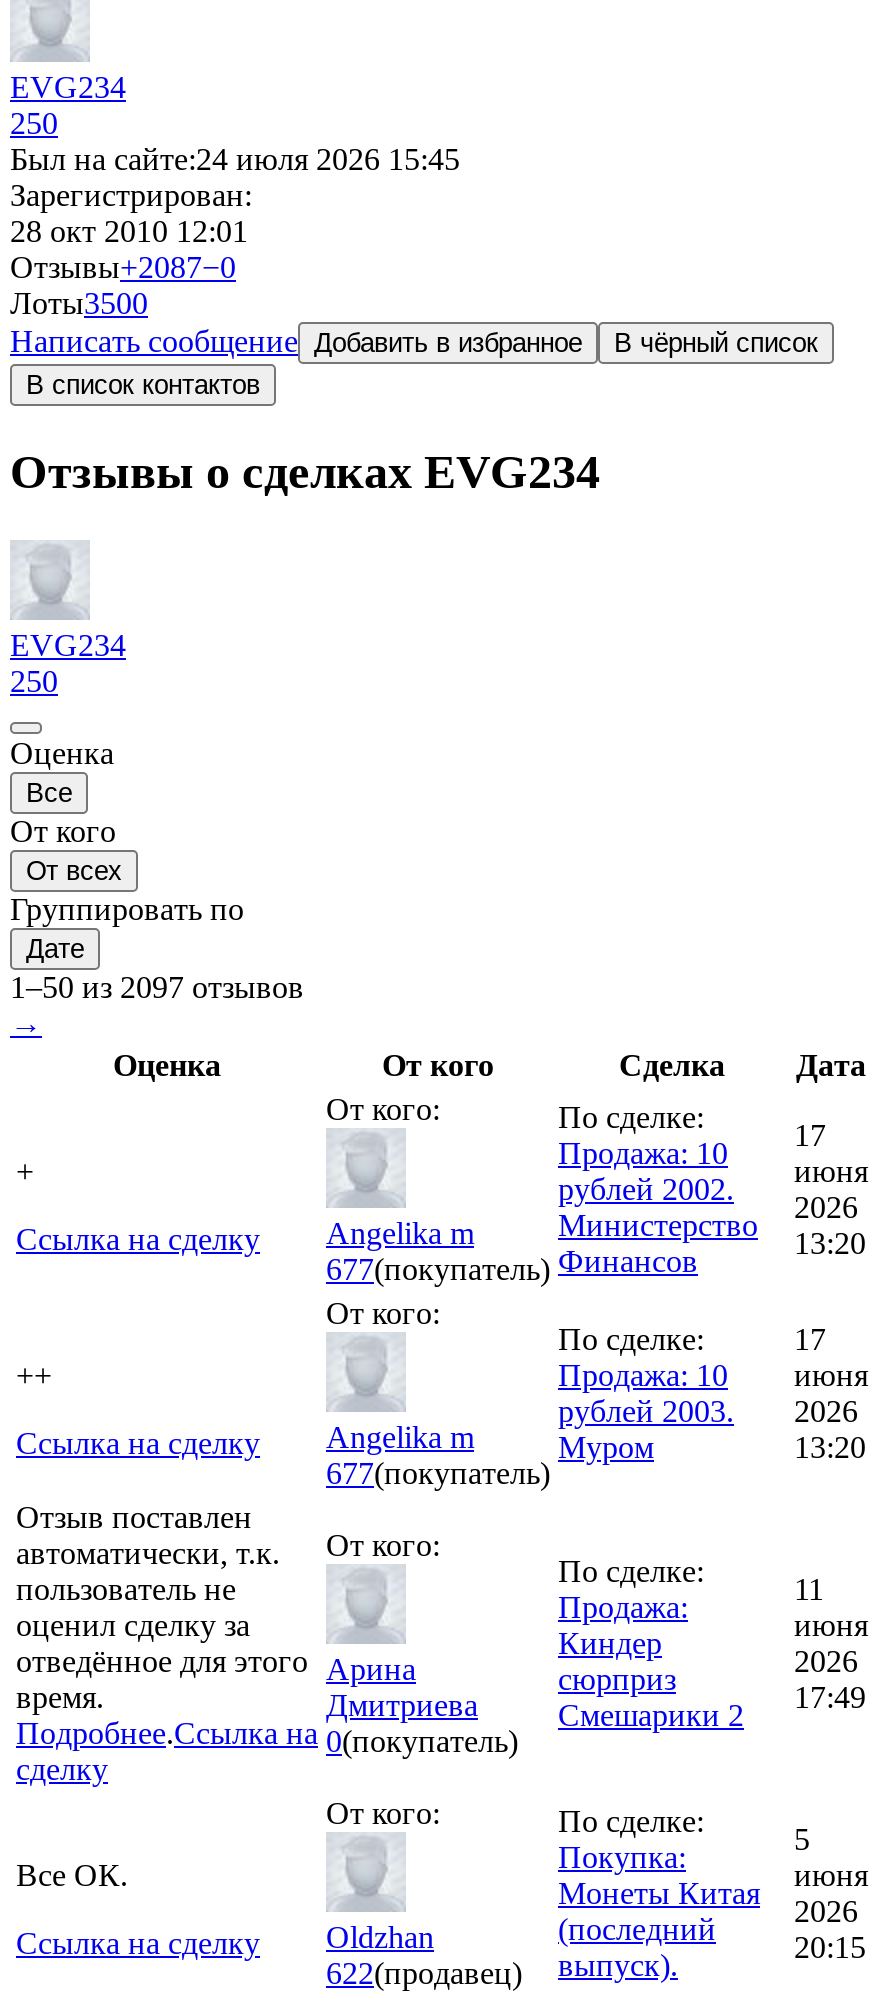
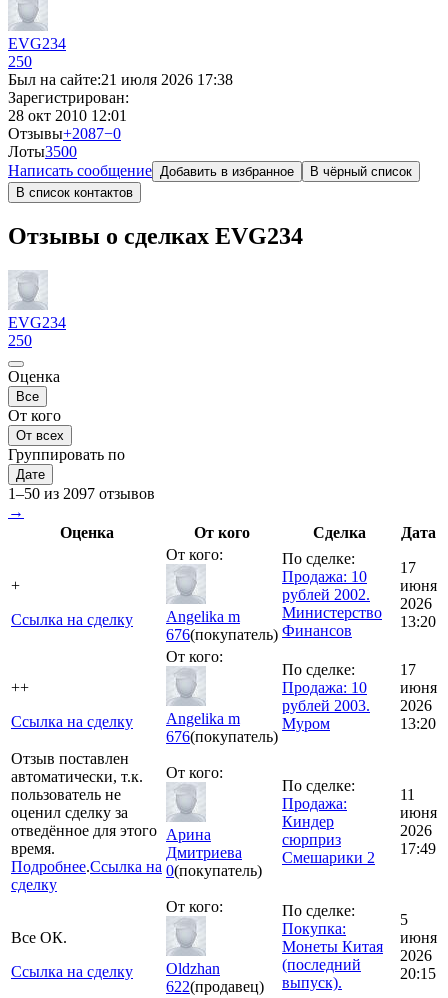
- Был на сайте:24 июля 2026 15:45
+ Был на сайте:21 июля 2026 17:38

- 677(покупатель) Финансов
+ 676(покупатель) Финансов

- 677(покупатель)
+ 676(покупатель)
